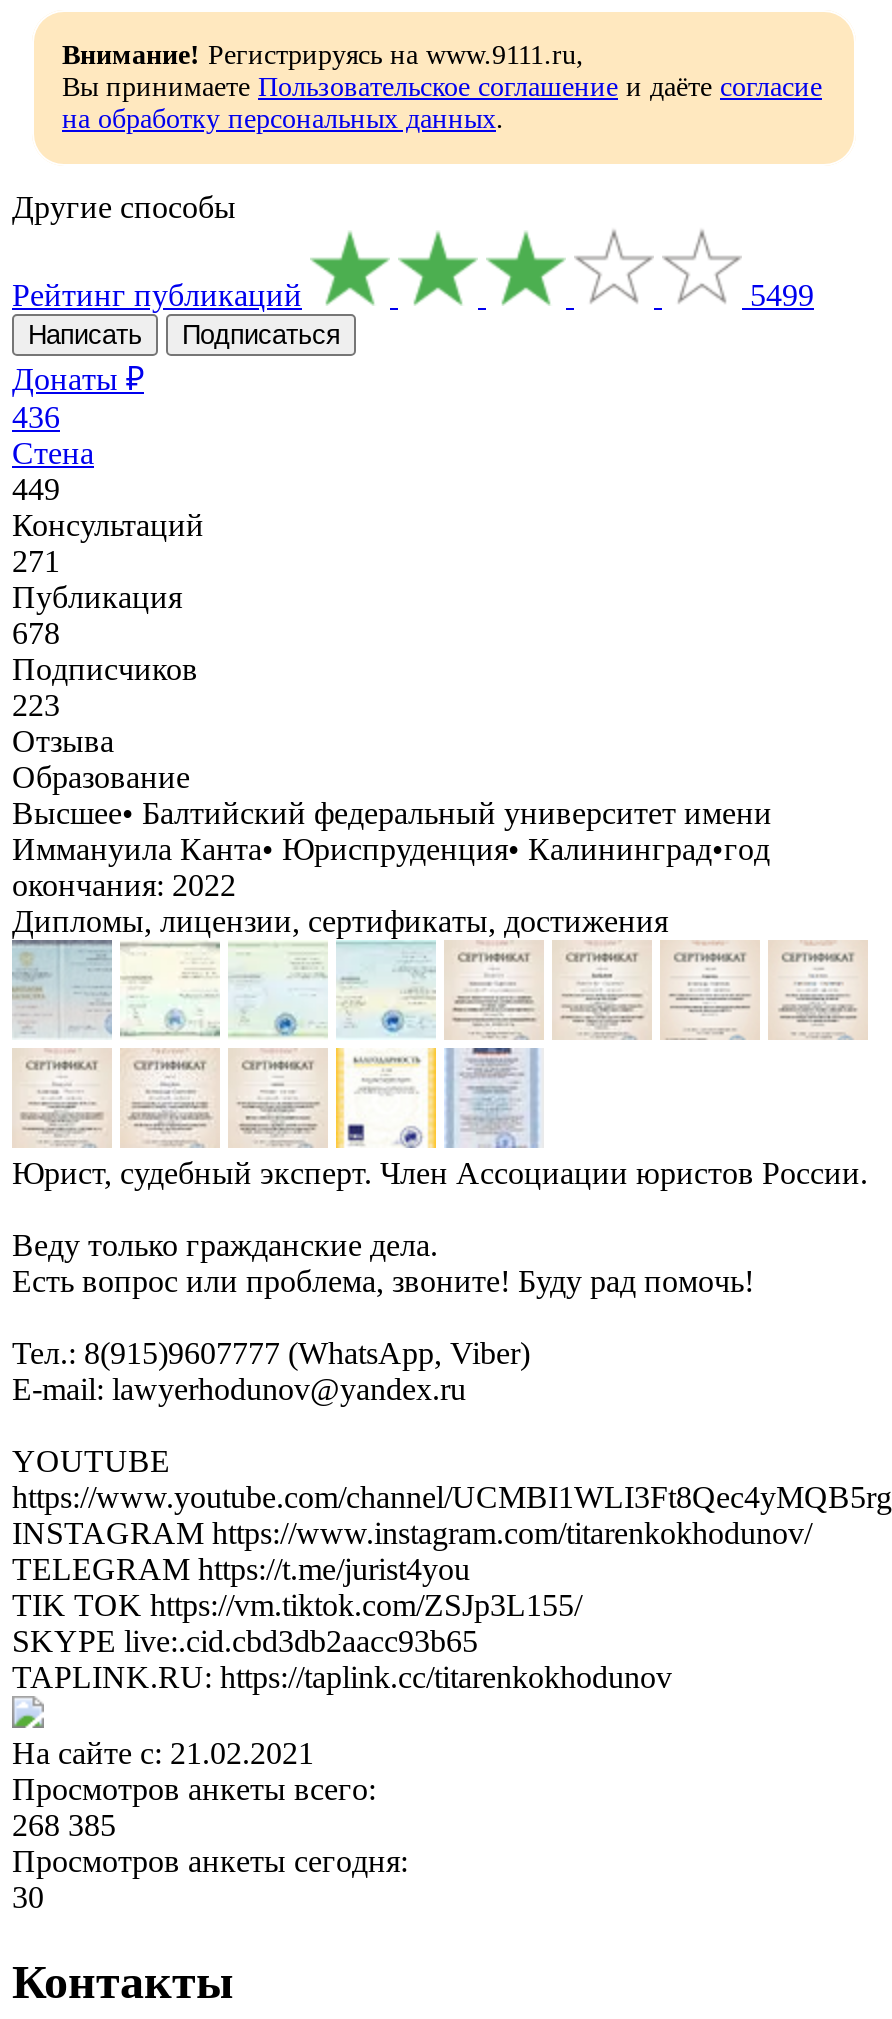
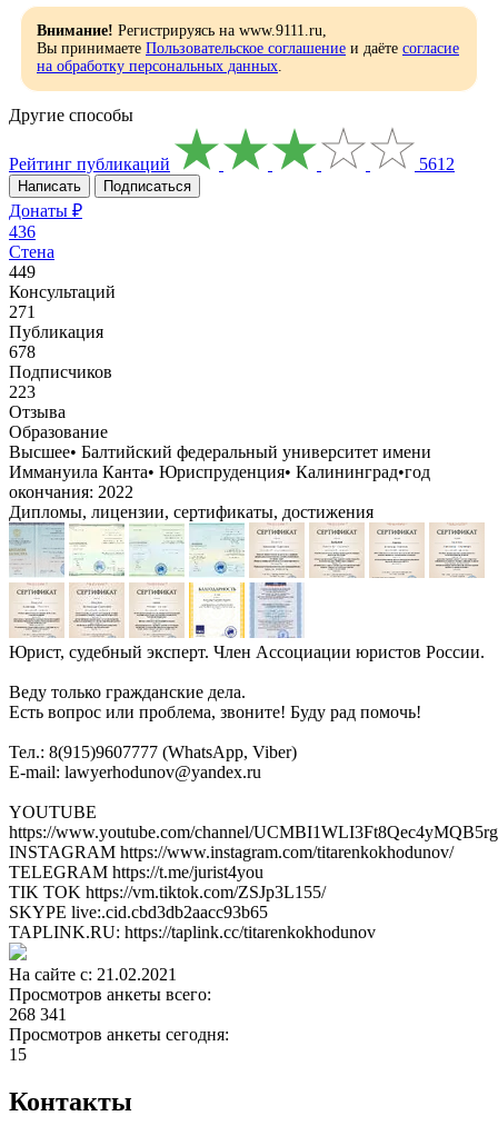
- 5499
+ 5612

- 268 385
+ 268 341

- 30
+ 15
